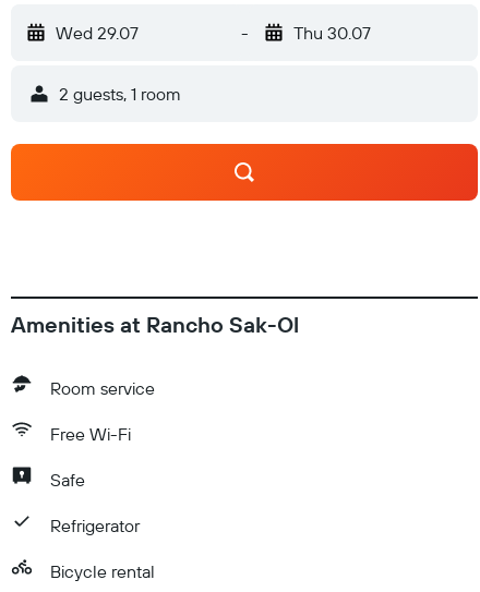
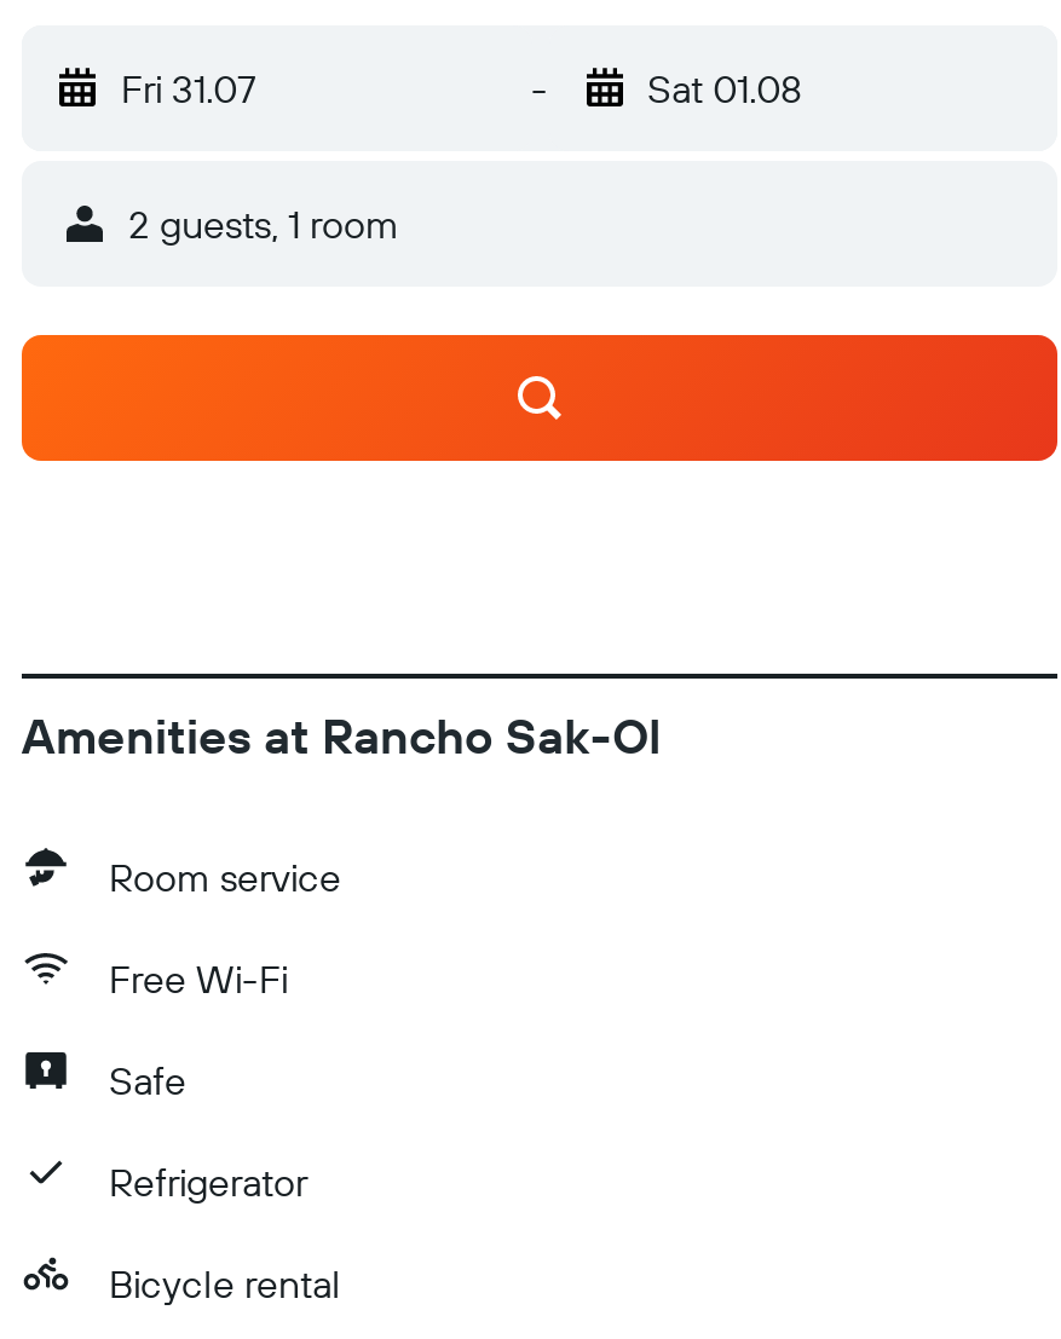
- Wed 29.07
+ Fri 31.07

- Thu 30.07
+ Sat 01.08
